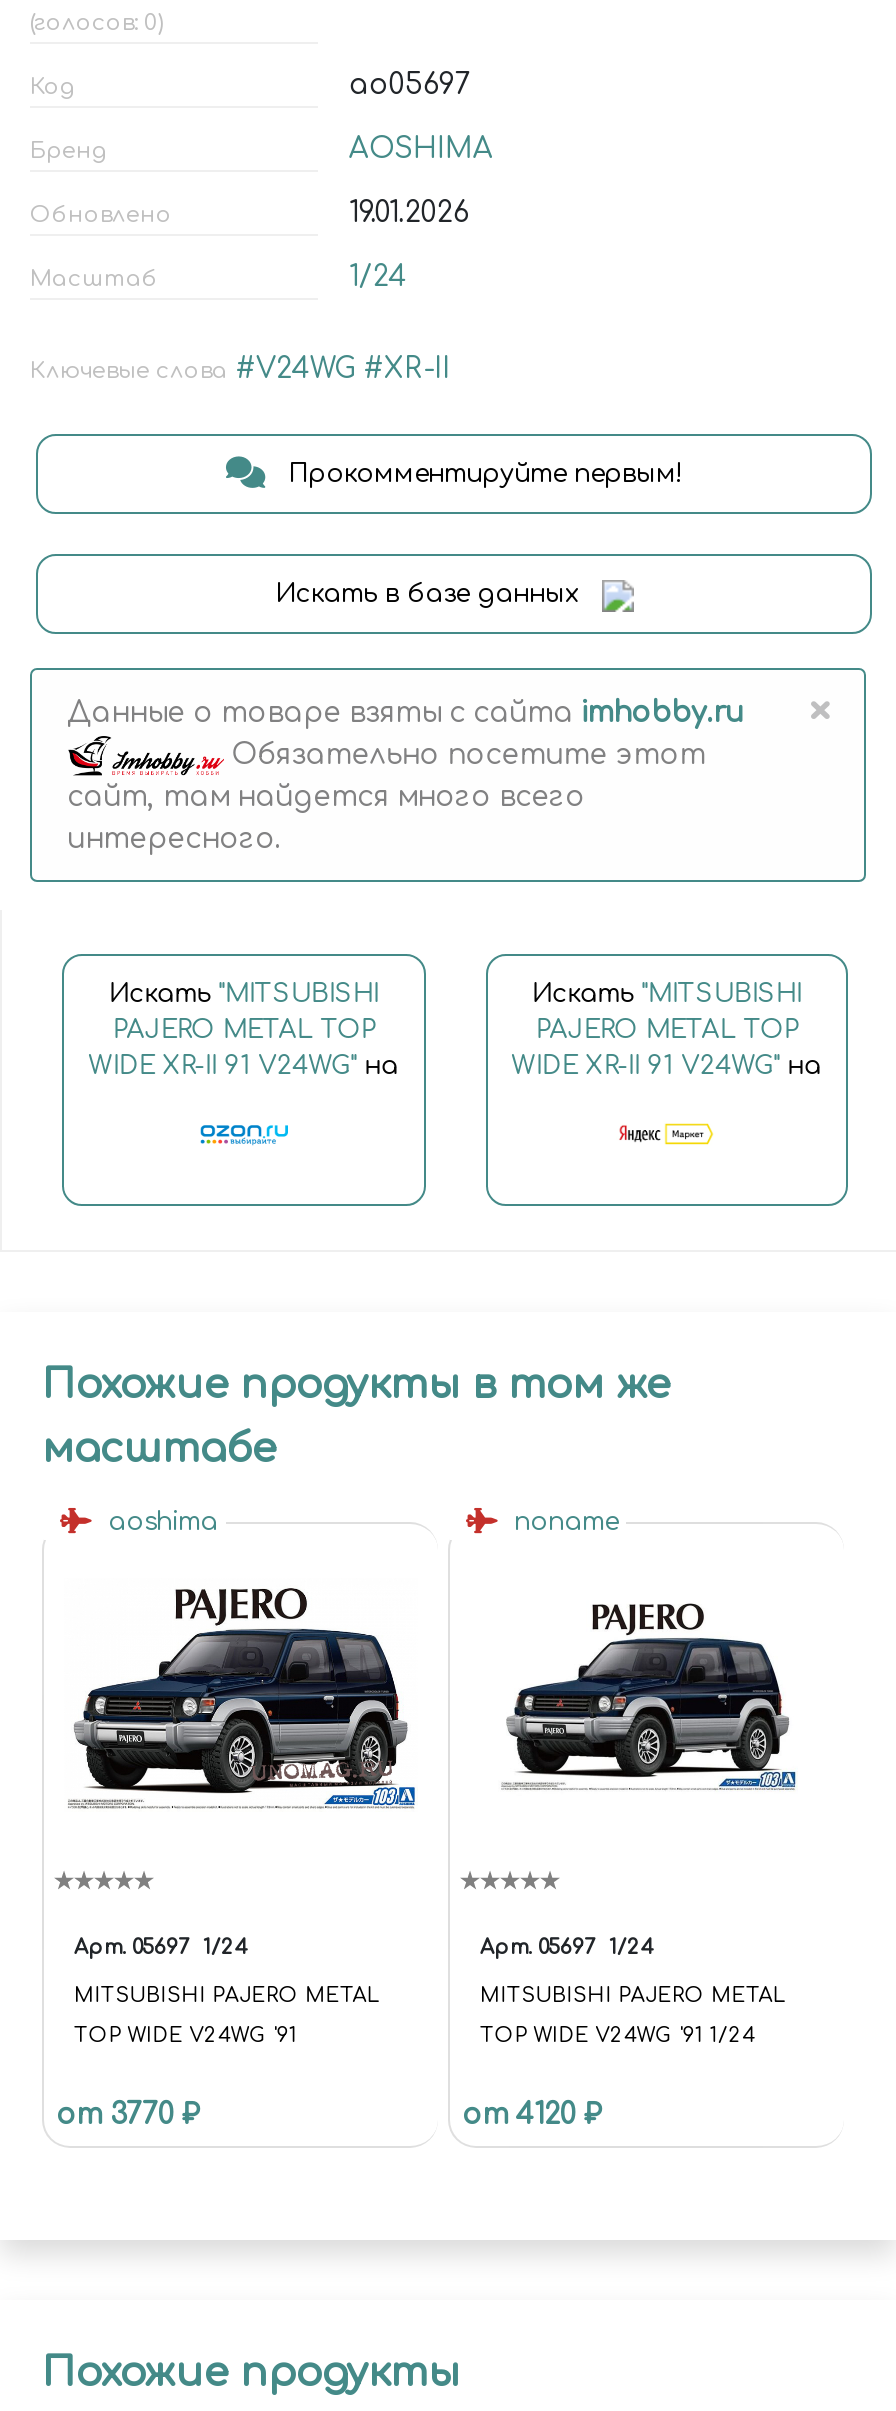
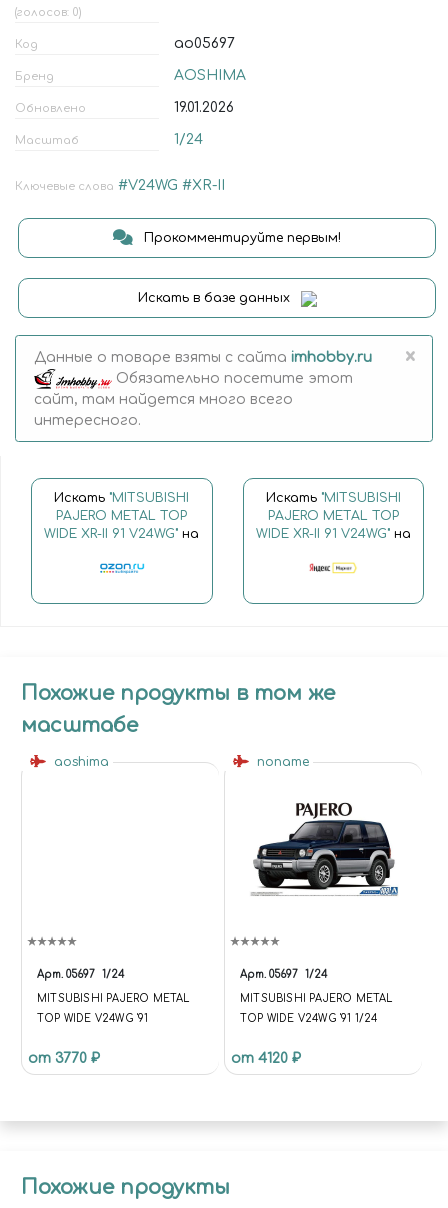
- [image]
